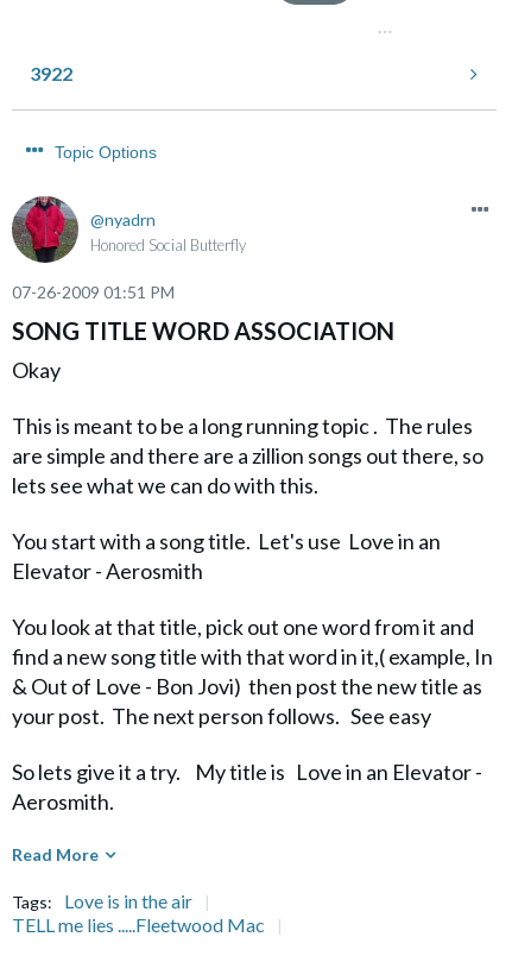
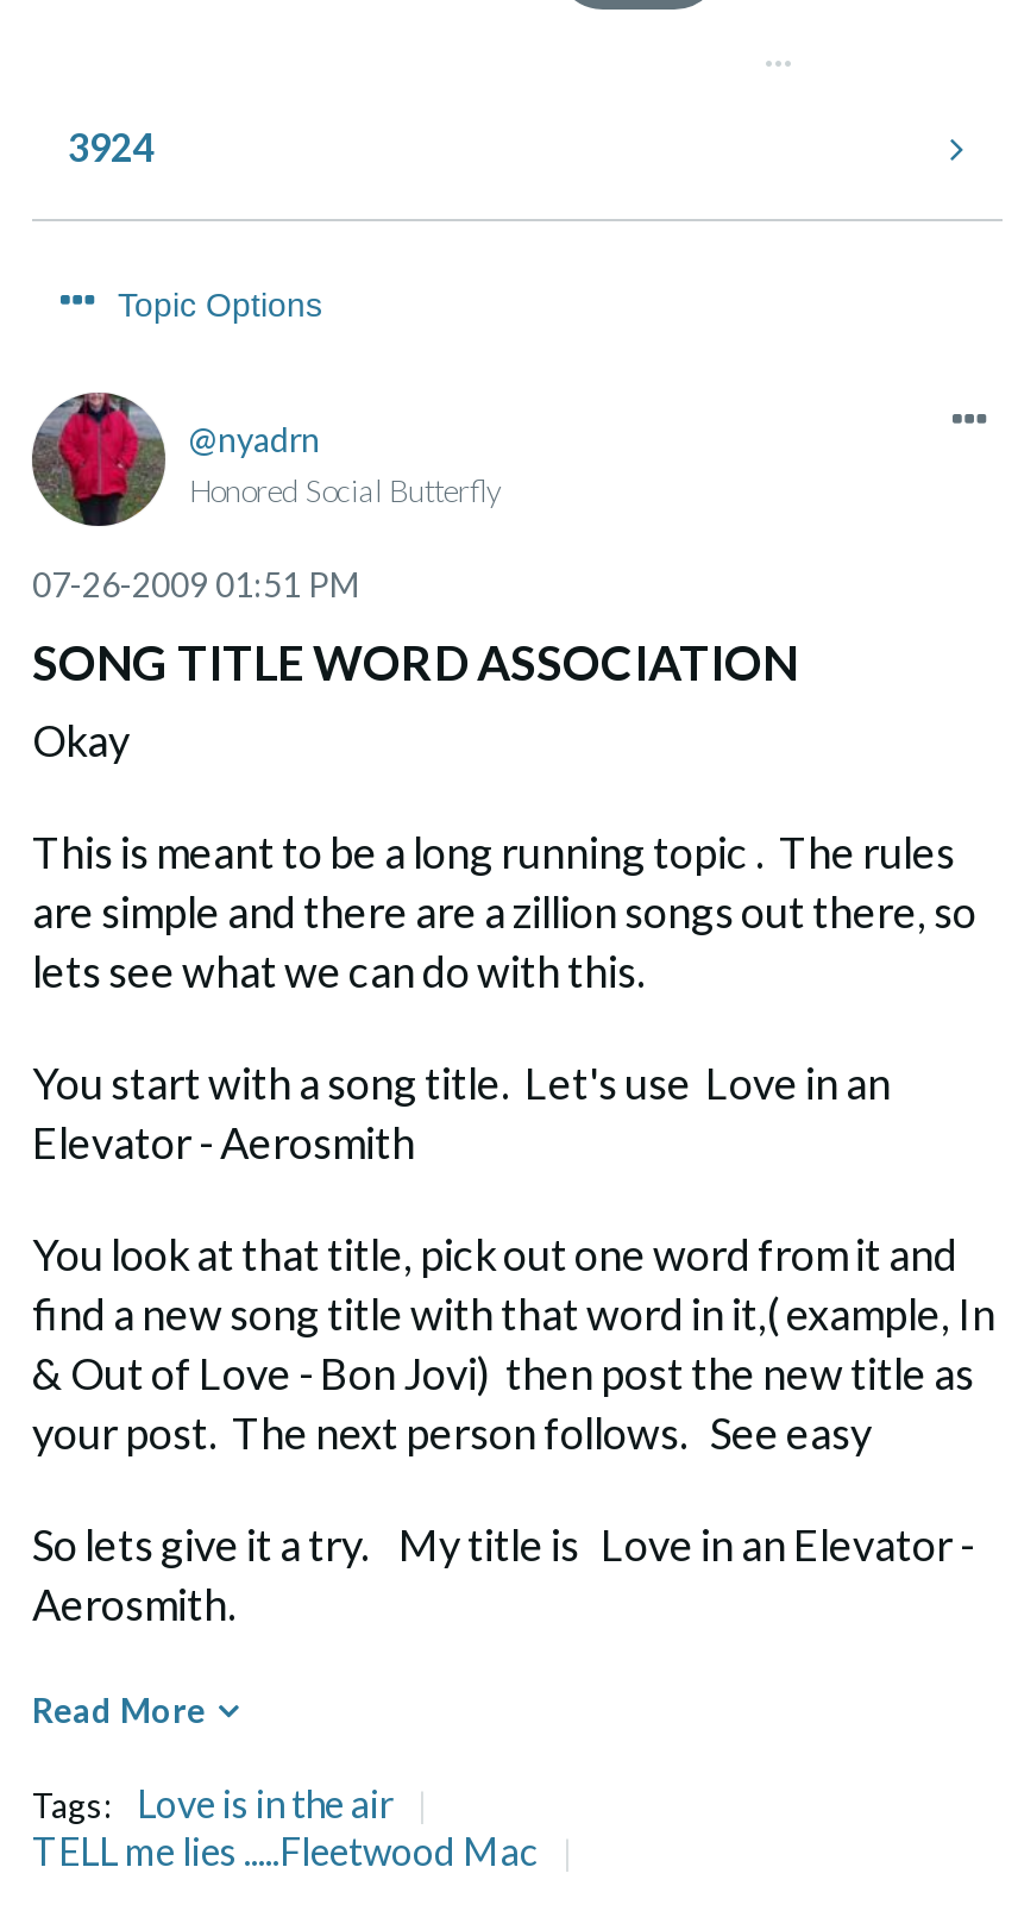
- 3922
+ 3924
